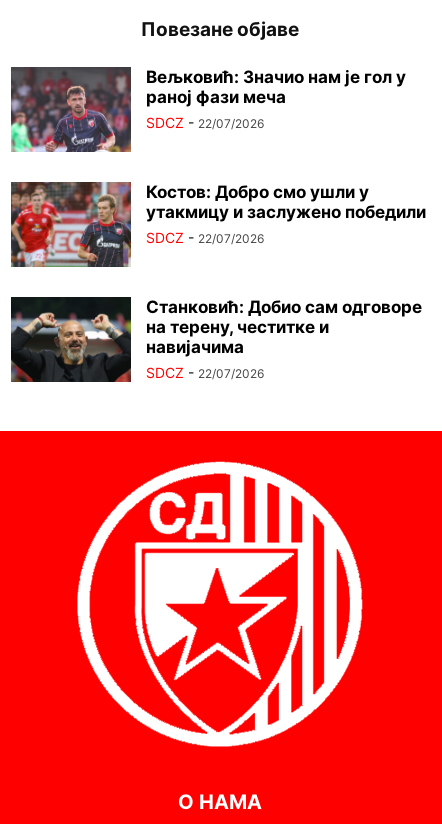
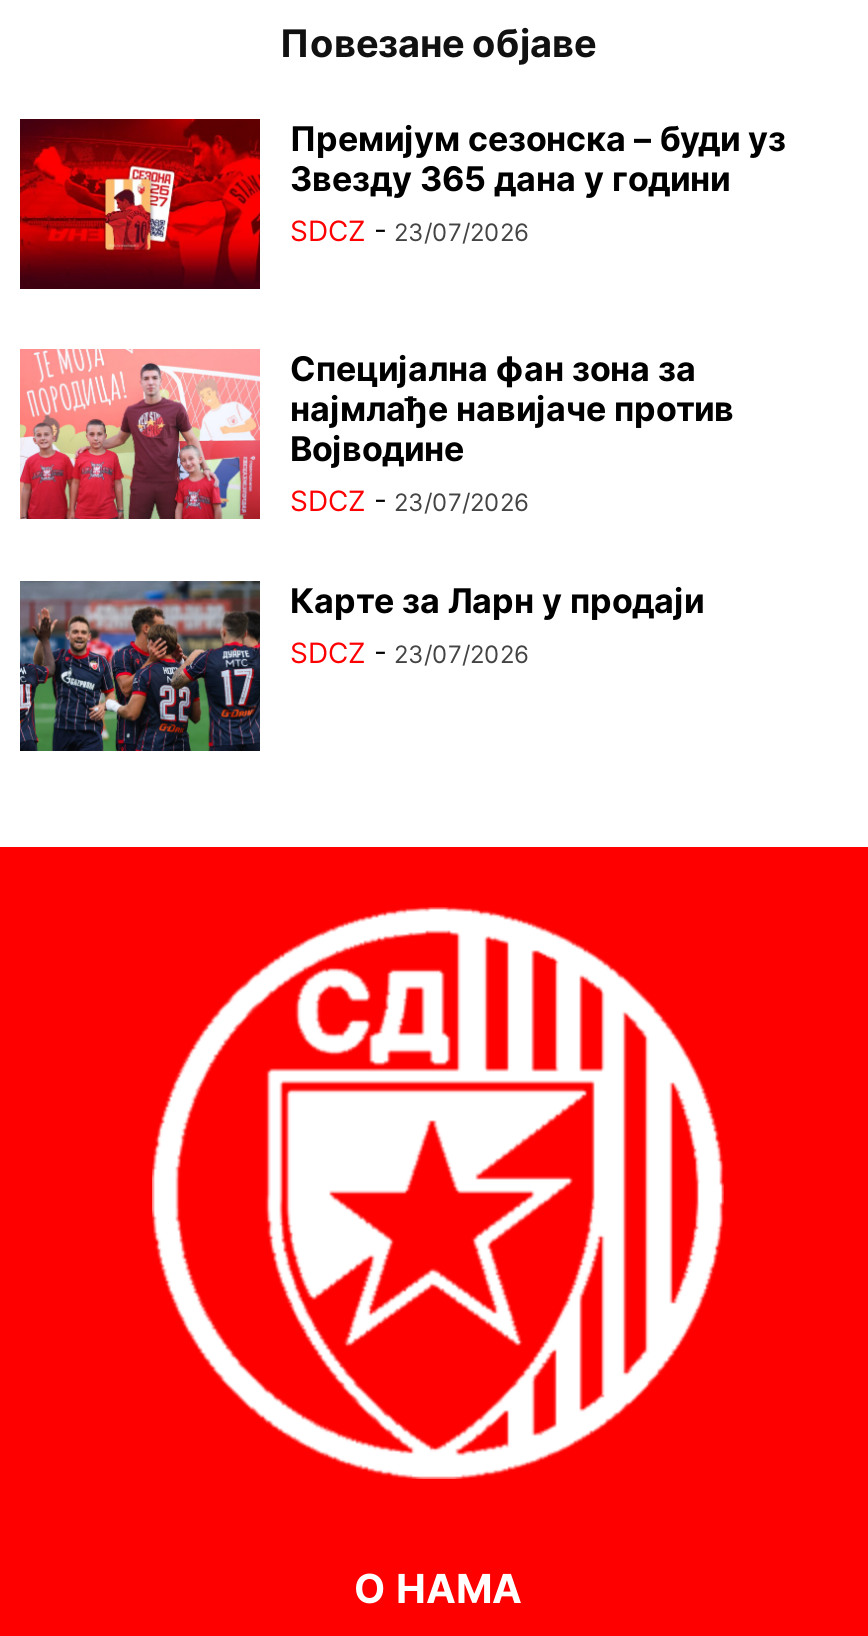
- [image]
- Вељковић: Значио нам је гол у
- раној фази меча
- SDCZ - 22/07/2026
+ [image]
+ Премијум сезонска – буди уз
+ Звезду 365 дана у години
+ SDCZ - 23/07/2026

- [image]
- Костов: Добро смо ушли у
- утакмицу и заслужено победили
- SDCZ - 22/07/2026
+ [image]
+ Специјална фан зона за
+ најмлађе навијаче против
+ Војводине
+ SDCZ - 23/07/2026

- [image]
- Станковић: Добио сам одговоре
- на терену, честитке и
- навијачима
- SDCZ - 22/07/2026
+ [image]
+ Карте за Ларн у продаји
+ SDCZ - 23/07/2026
